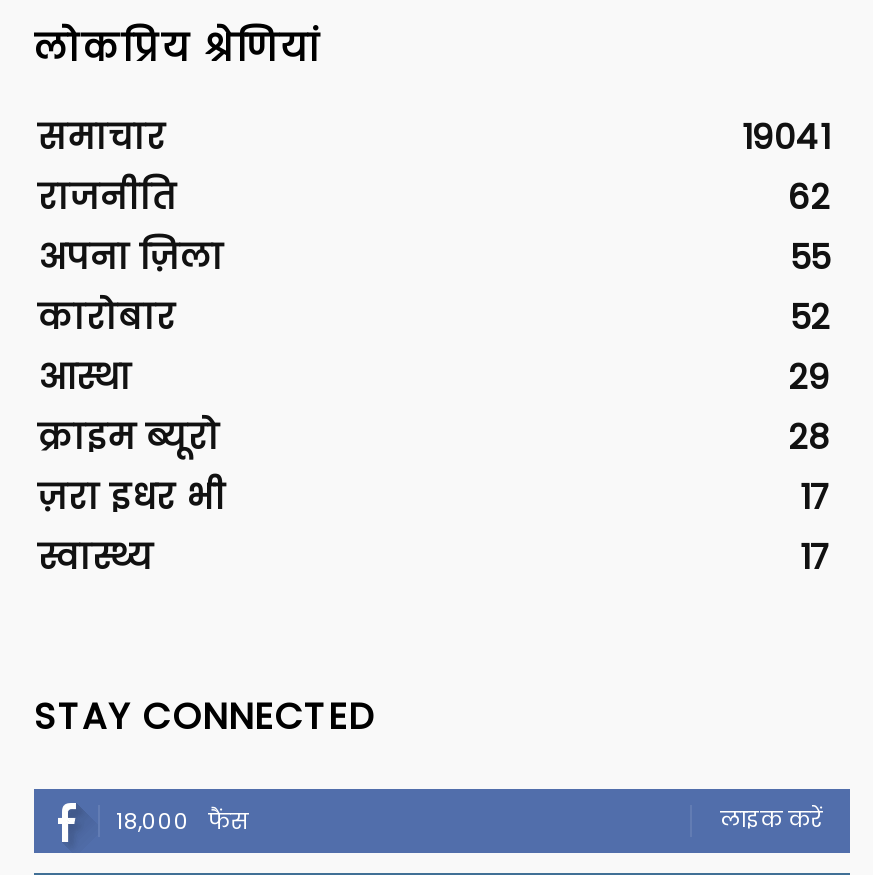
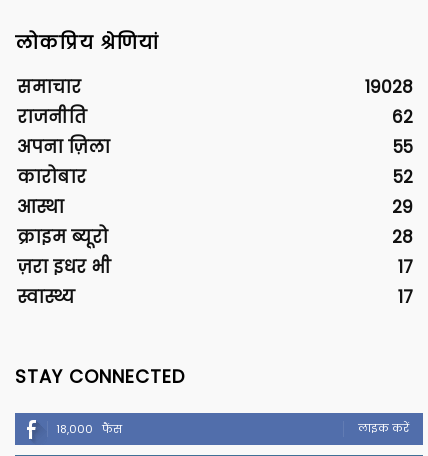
- 19041
+ 19028
